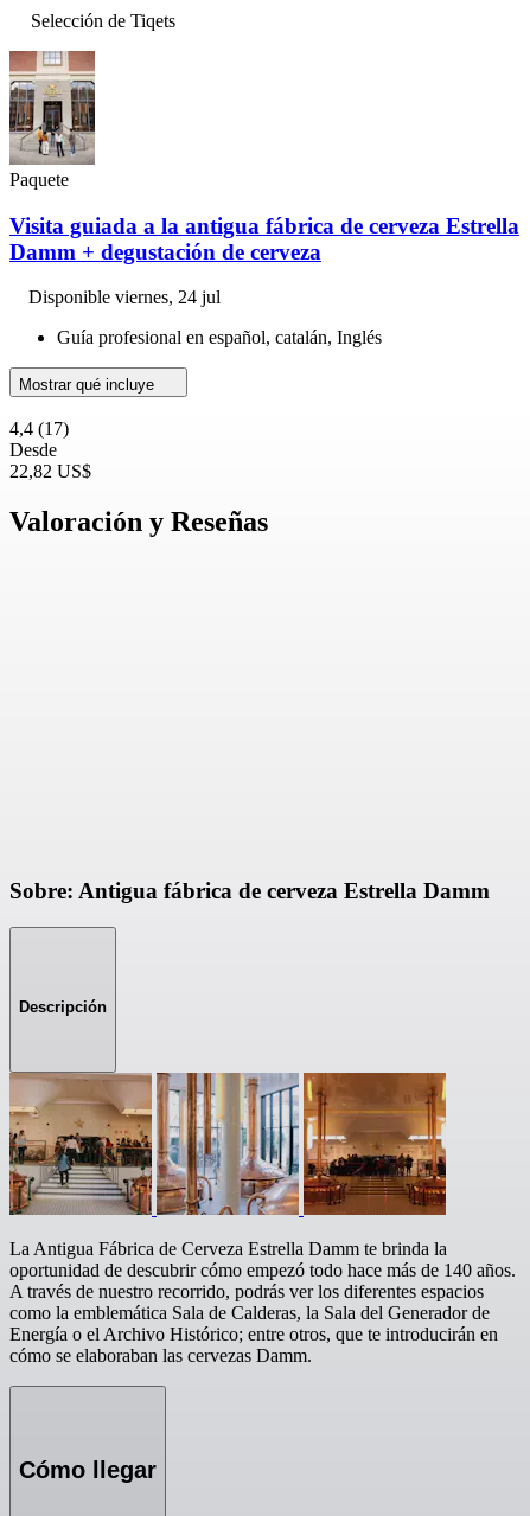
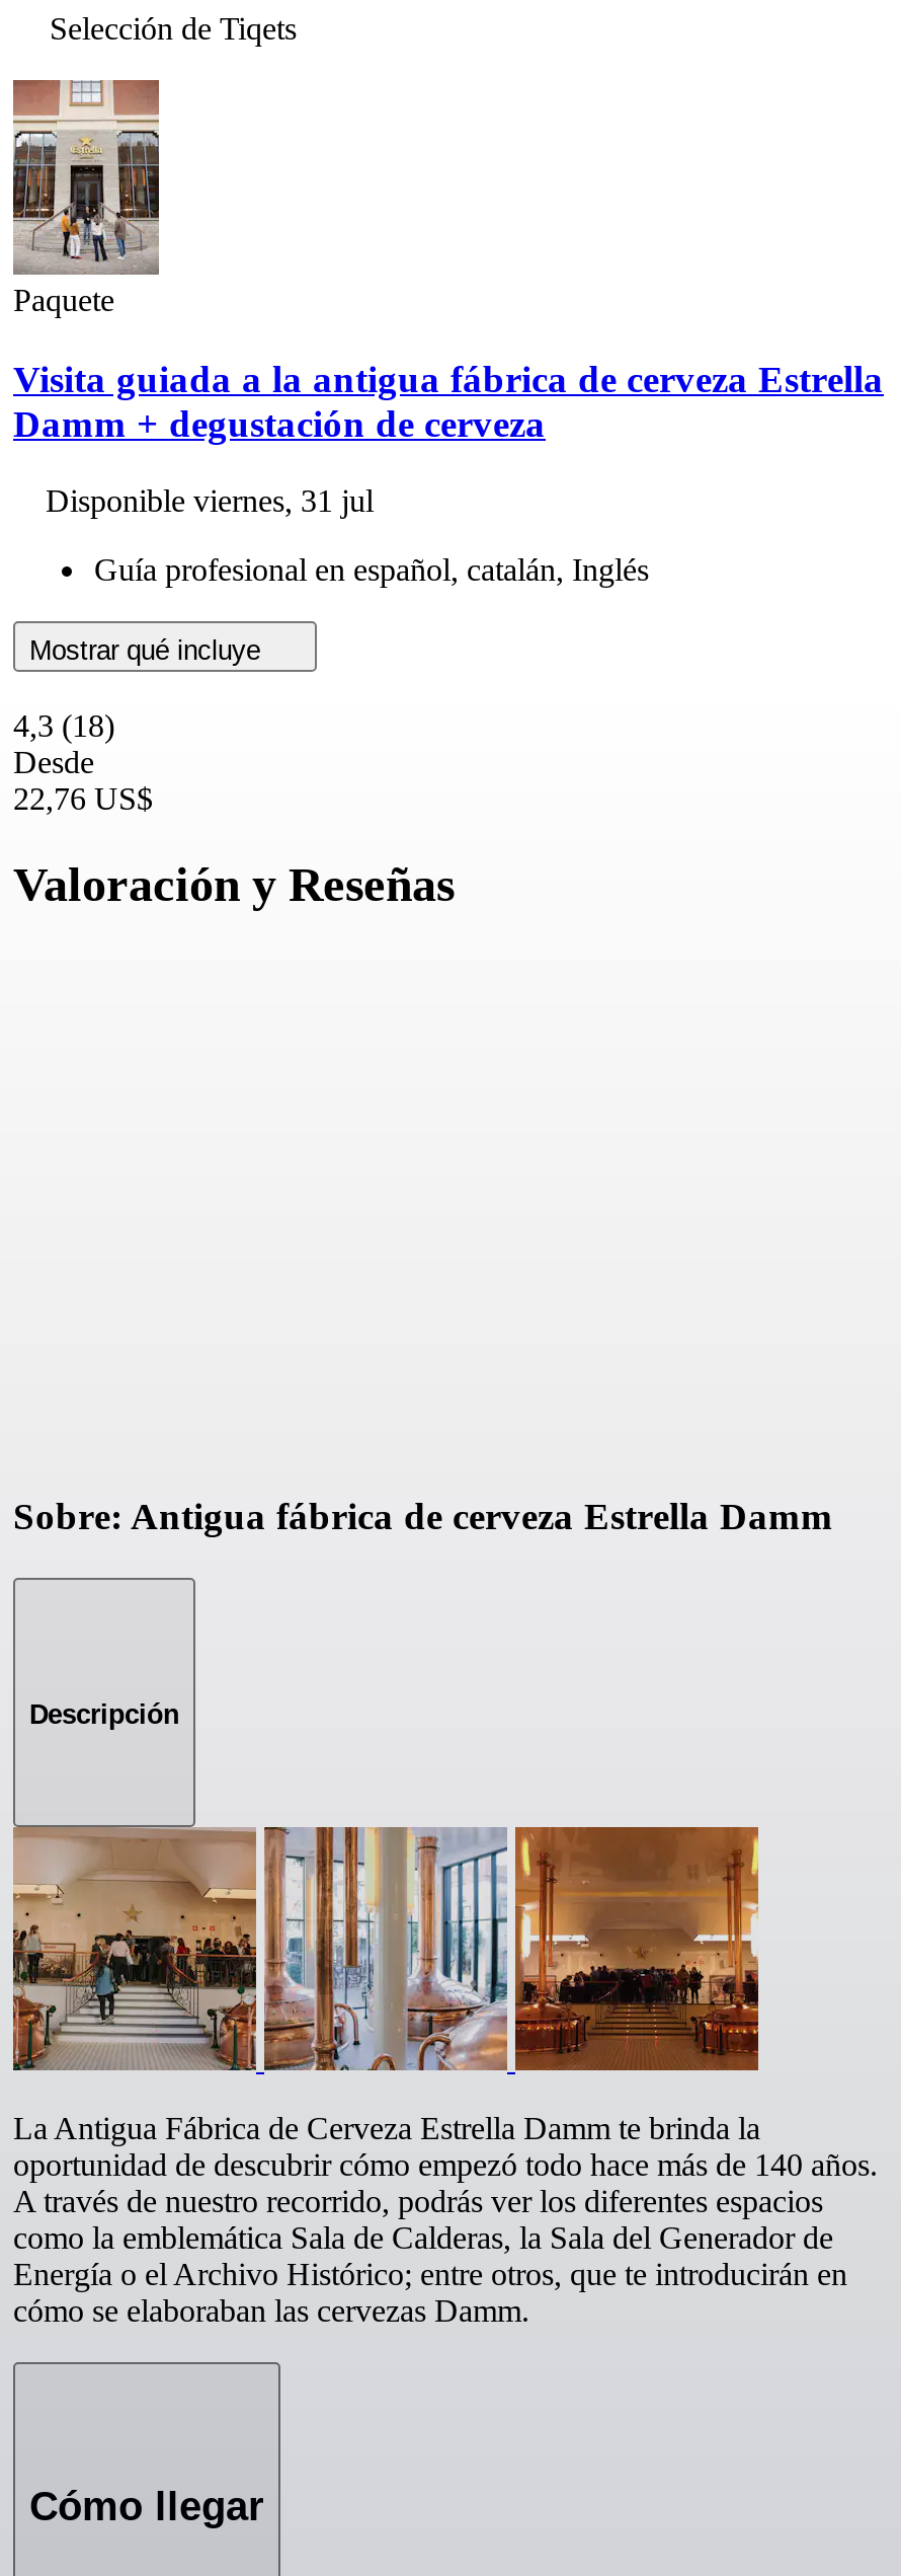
- Disponible viernes, 24 jul
+ Disponible viernes, 31 jul

- 4,4 (17)
+ 4,3 (18)

- 22,82 US$
+ 22,76 US$
